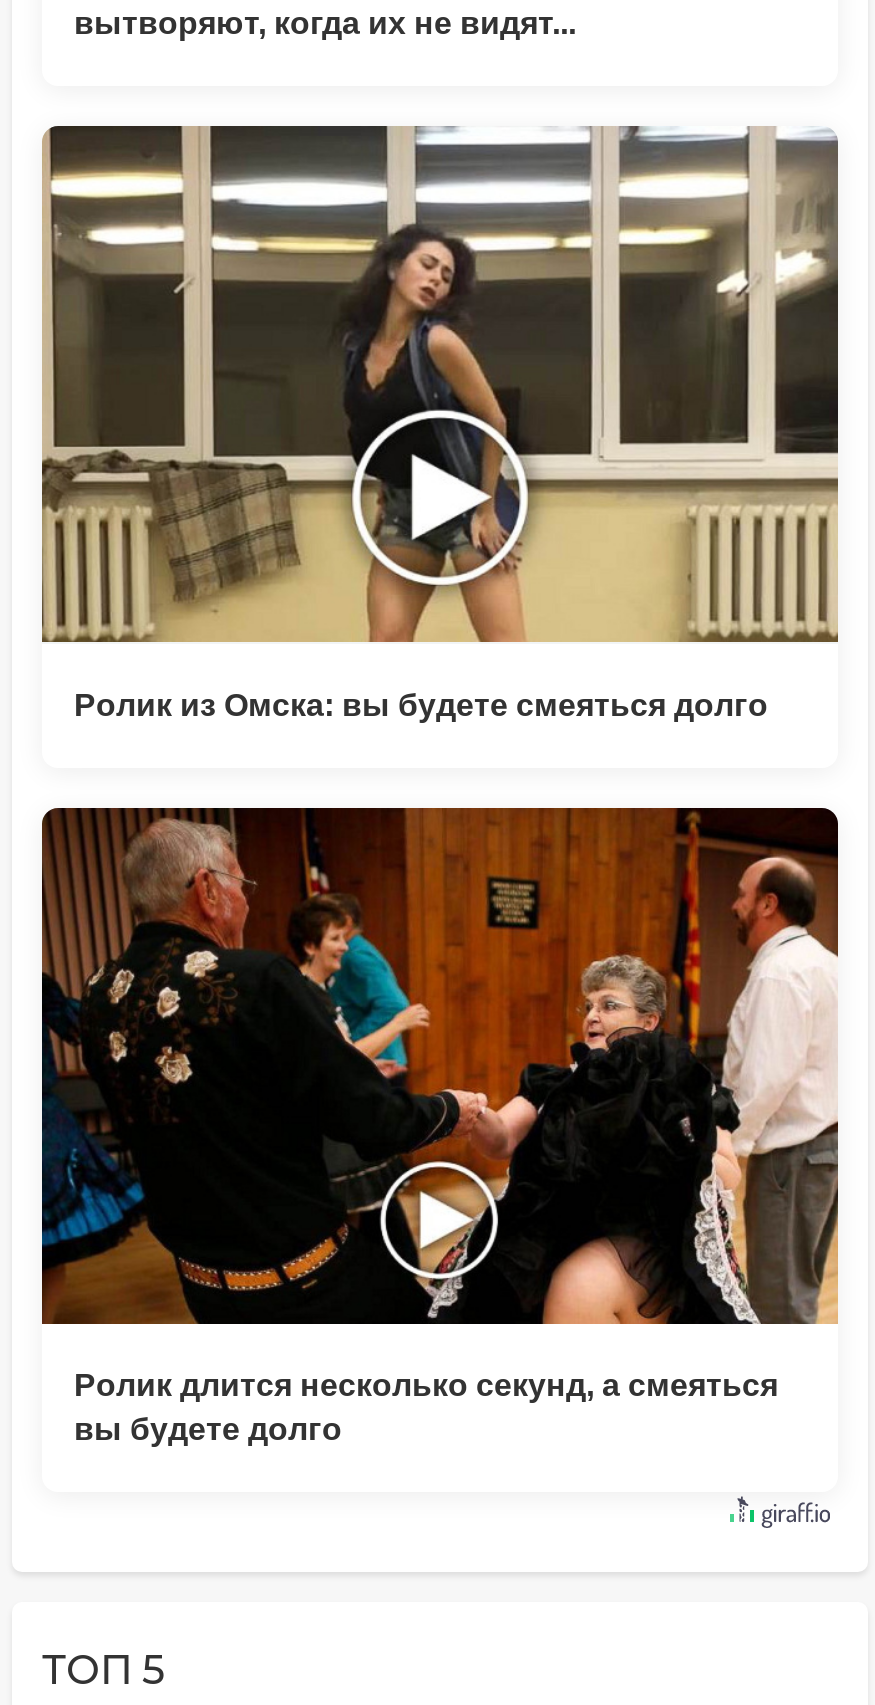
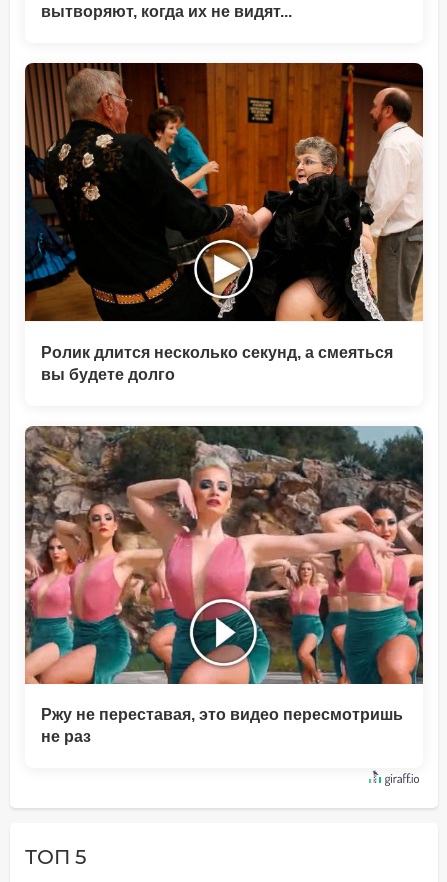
- [image]
- Ролик из Омска: вы будете смеяться долго

moved up: [image] | Ролик длится несколько секунд, а смеяться | вы будете долго

+ [image]
+ Ржу не переставая, это видео пересмотришь
+ не раз
